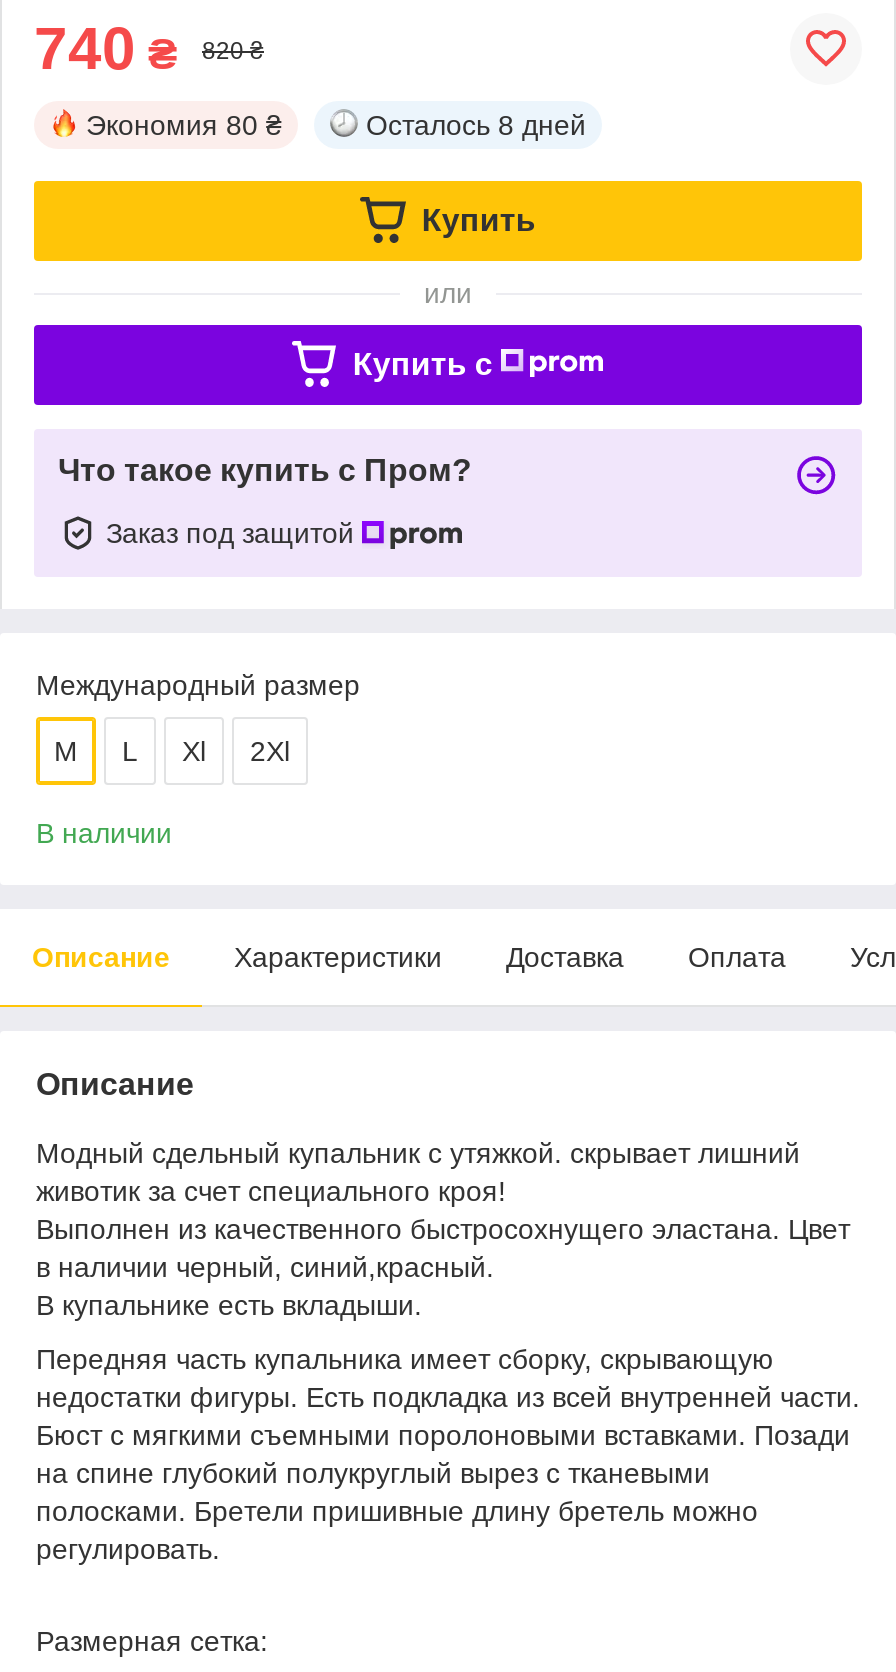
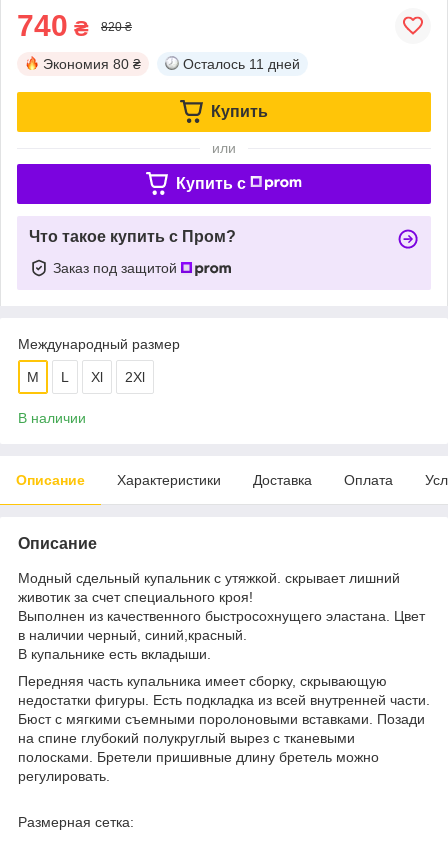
- Осталось 8 дней
+ Осталось 11 дней
